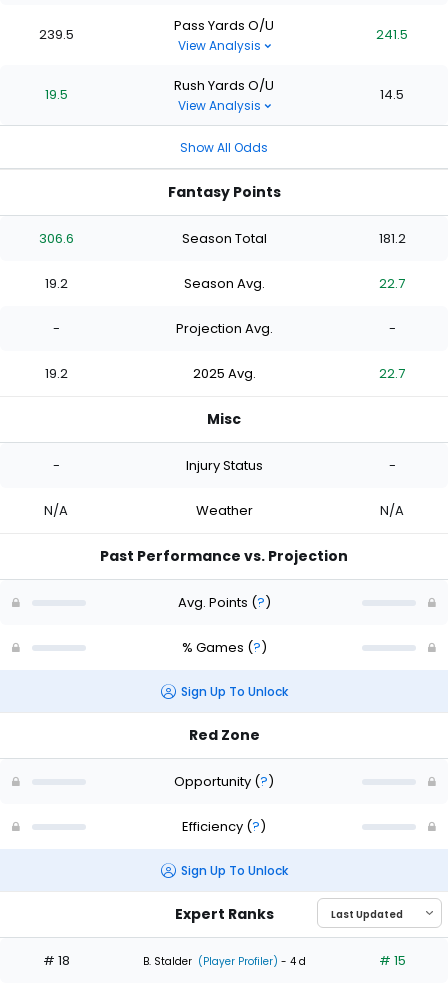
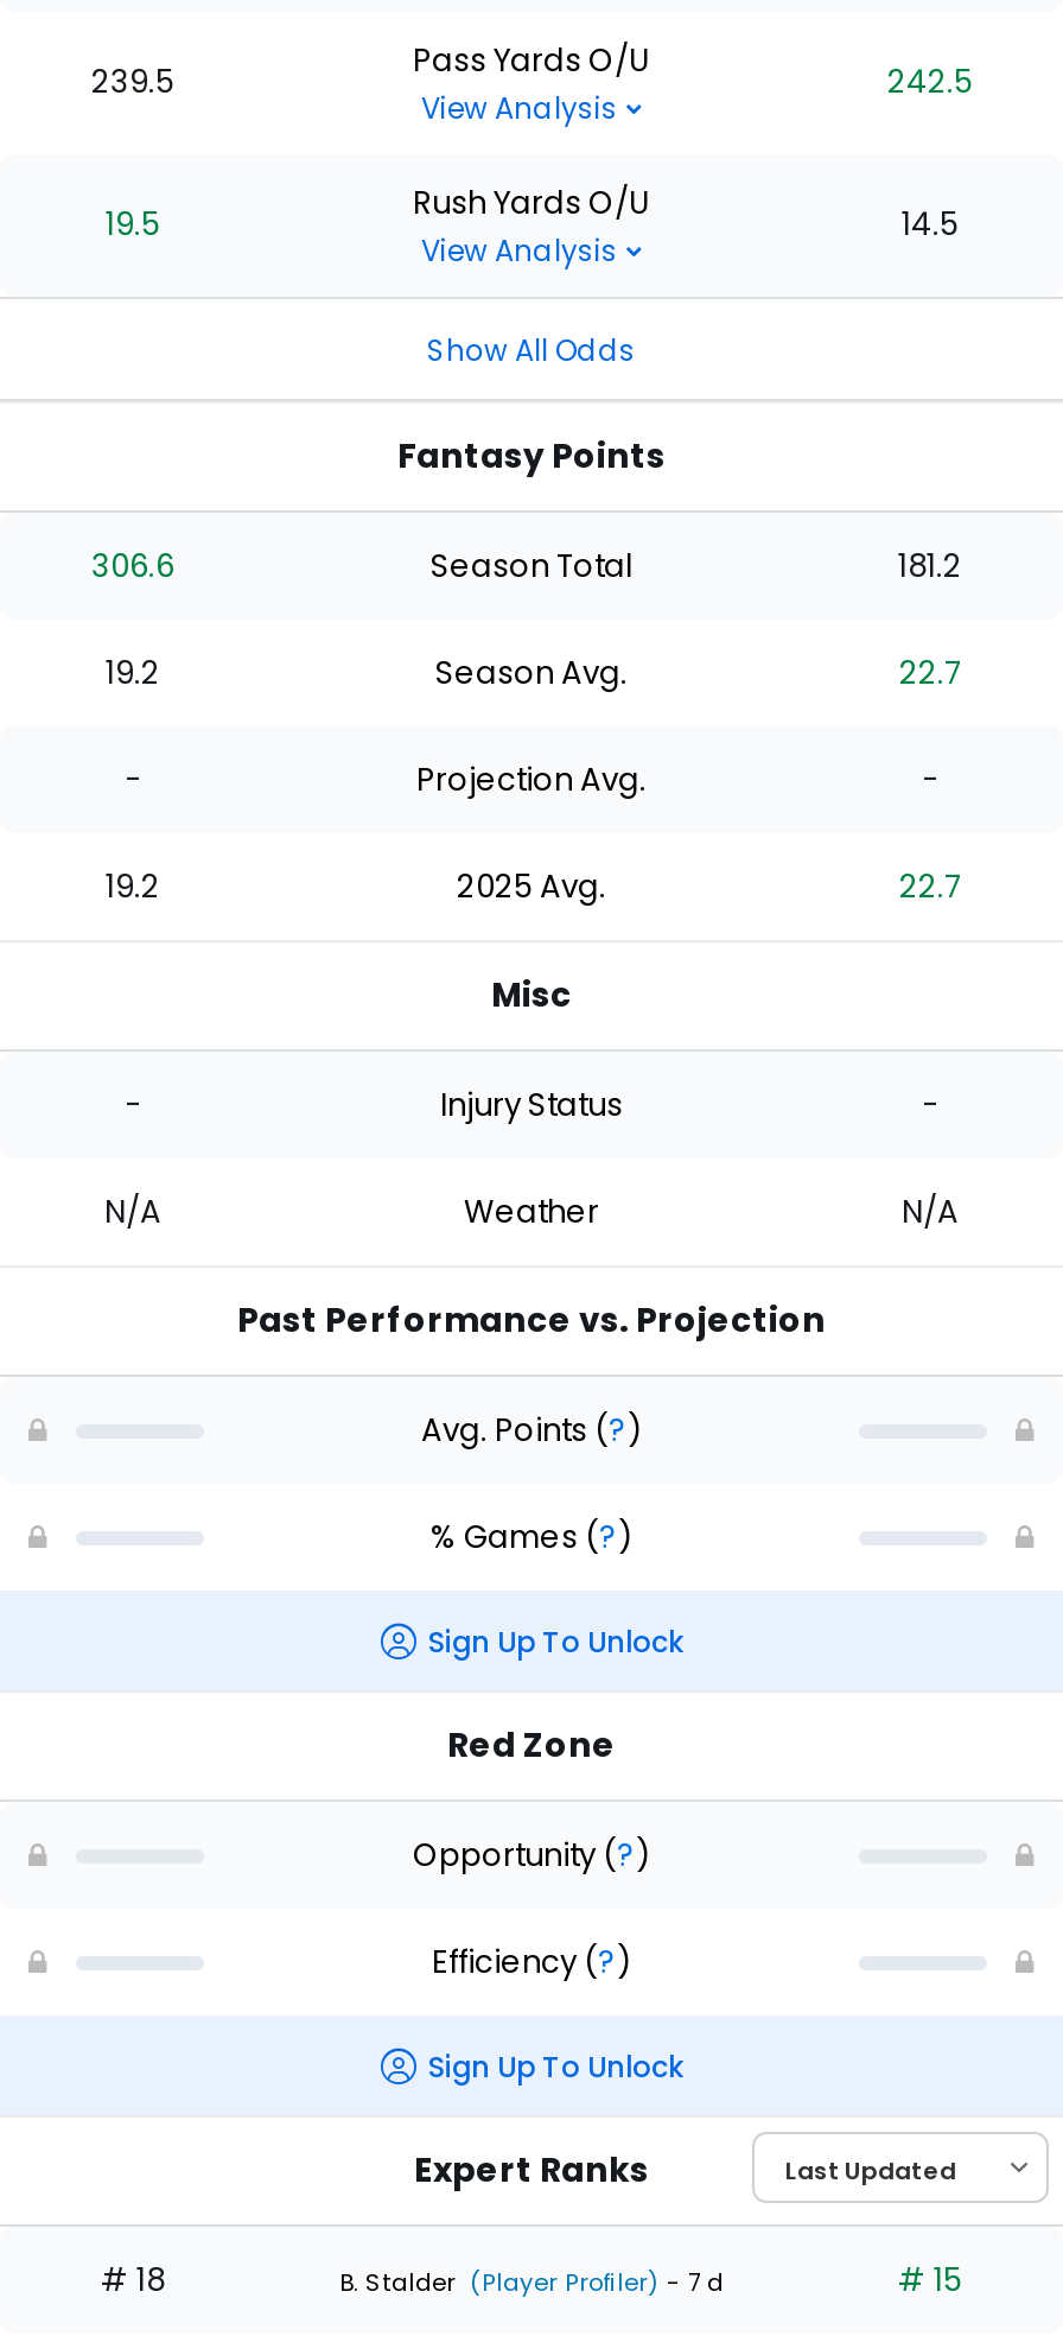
- 241.5
+ 242.5

- B. Stalder (Player Profiler) - 4 d
+ B. Stalder (Player Profiler) - 7 d
